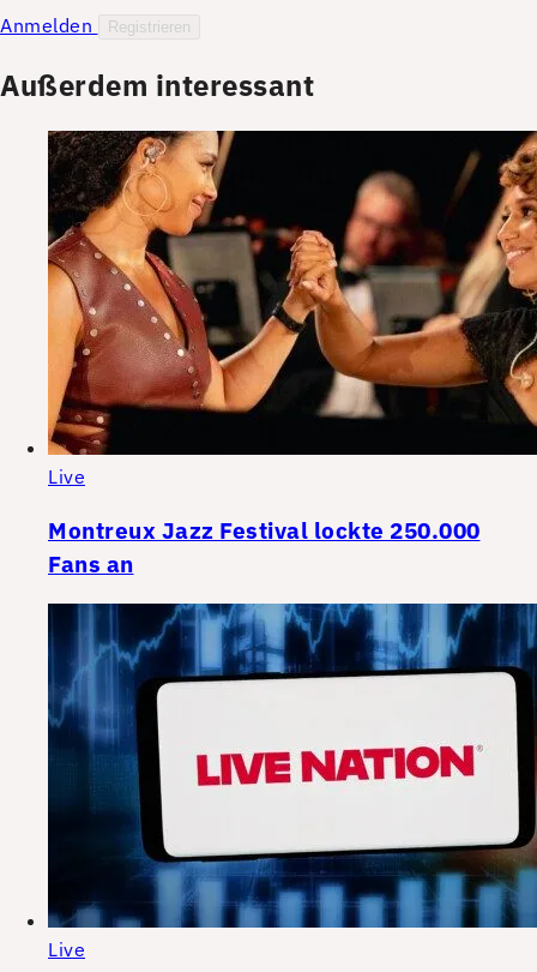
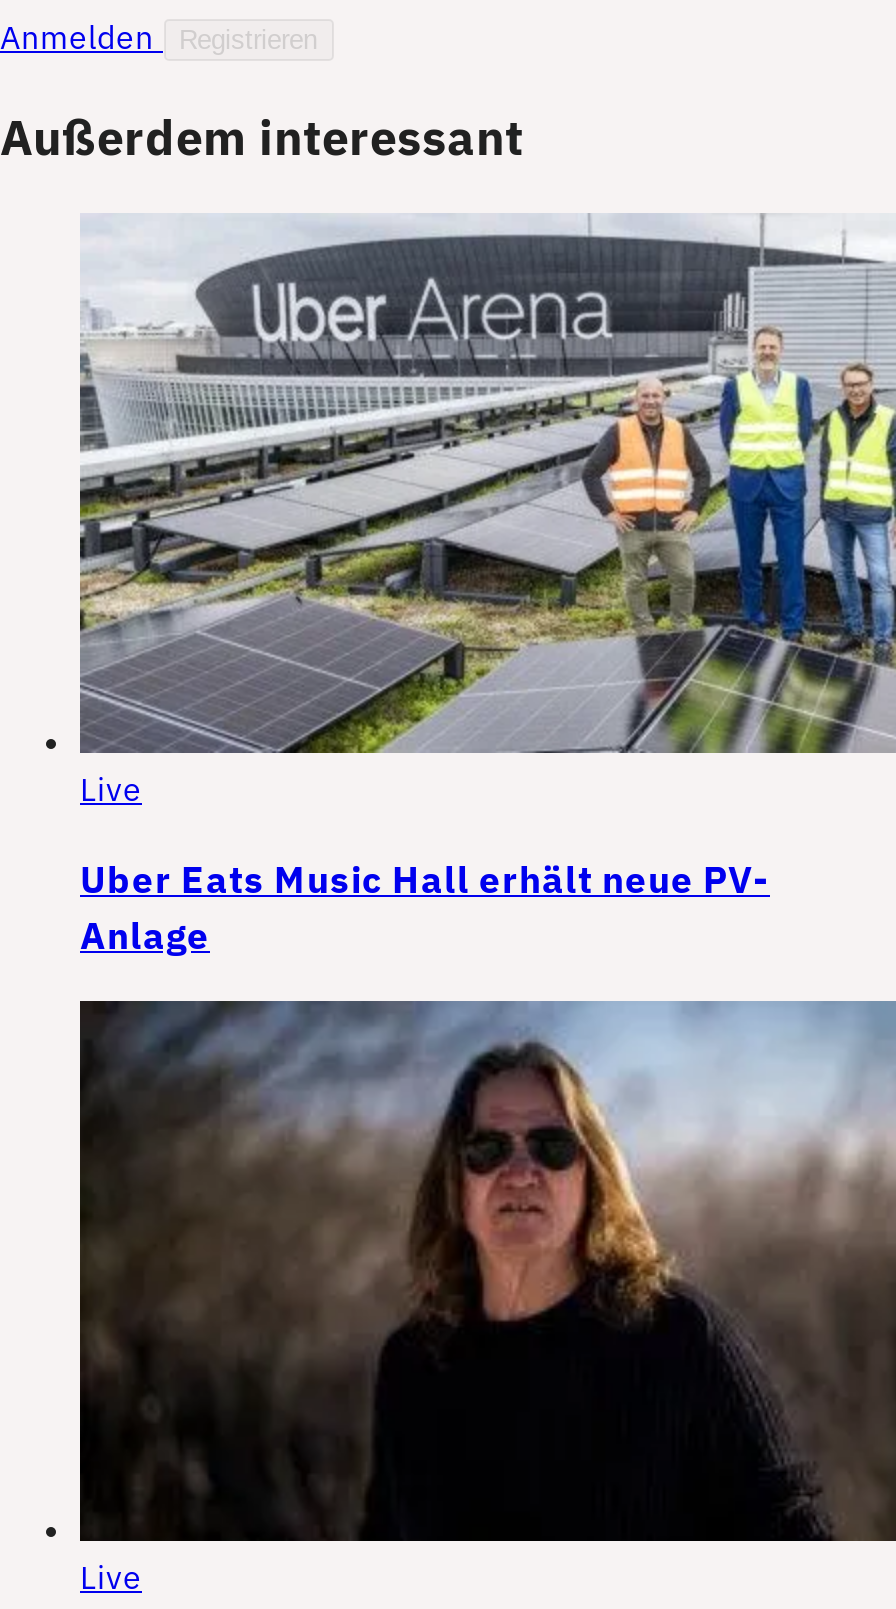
- [image]
+ [image]

- Montreux Jazz Festival lockte 250.000
- Fans an
+ Uber Eats Music Hall erhält neue PV-
+ Anlage

- [image]
+ [image]
